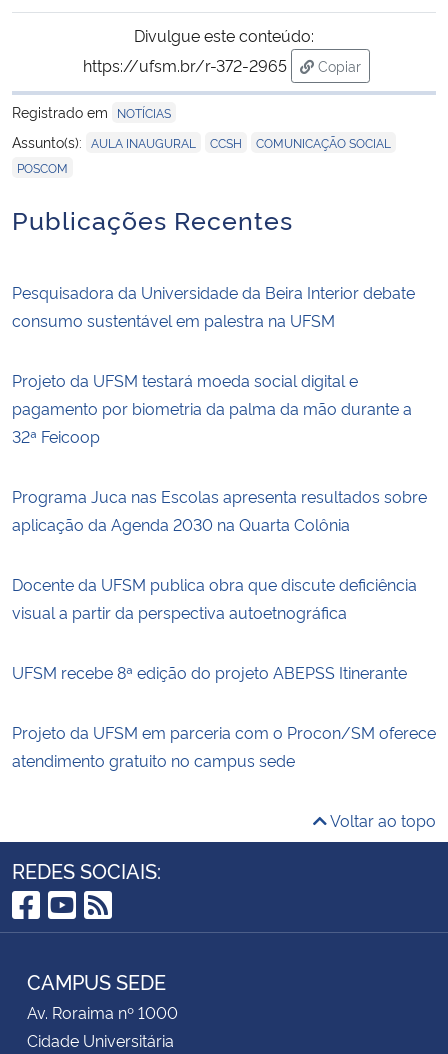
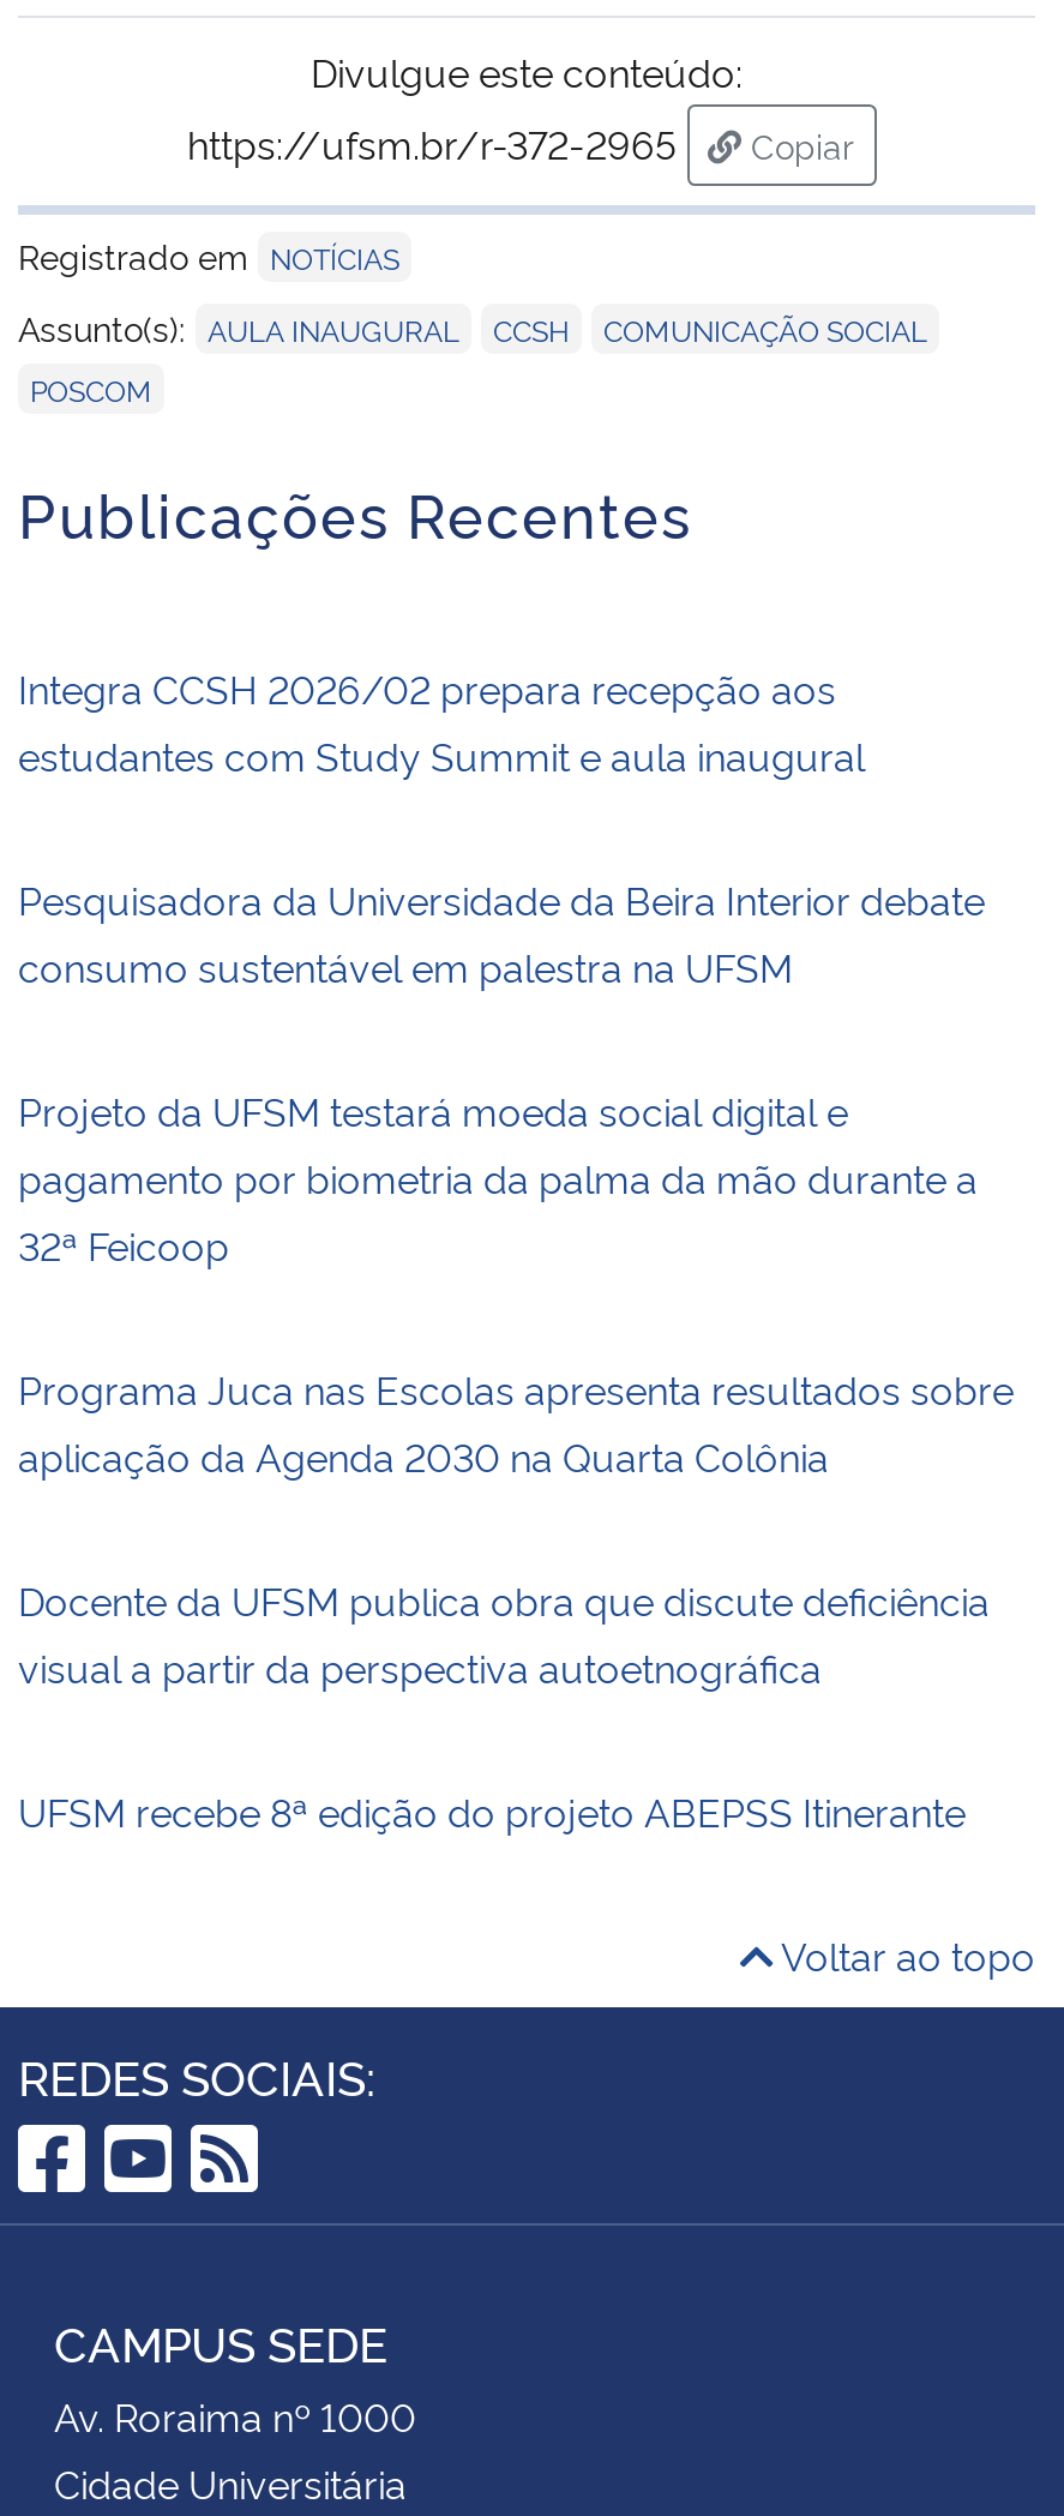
+ Integra CCSH 2026/02 prepara recepção aos
+ estudantes com Study Summit e aula inaugural

moved down: Pesquisadora da Universidade da Beira Interior debate | consumo sustentável em palestra na UFSM | Projeto da UFSM testará moeda social digital e | ... | visual a partir da perspectiva autoetnográfica | UFSM recebe 8ª edição do projeto ABEPSS Itinerante

- Projeto da UFSM em parceria com o Procon/SM oferece
- atendimento gratuito no campus sede
